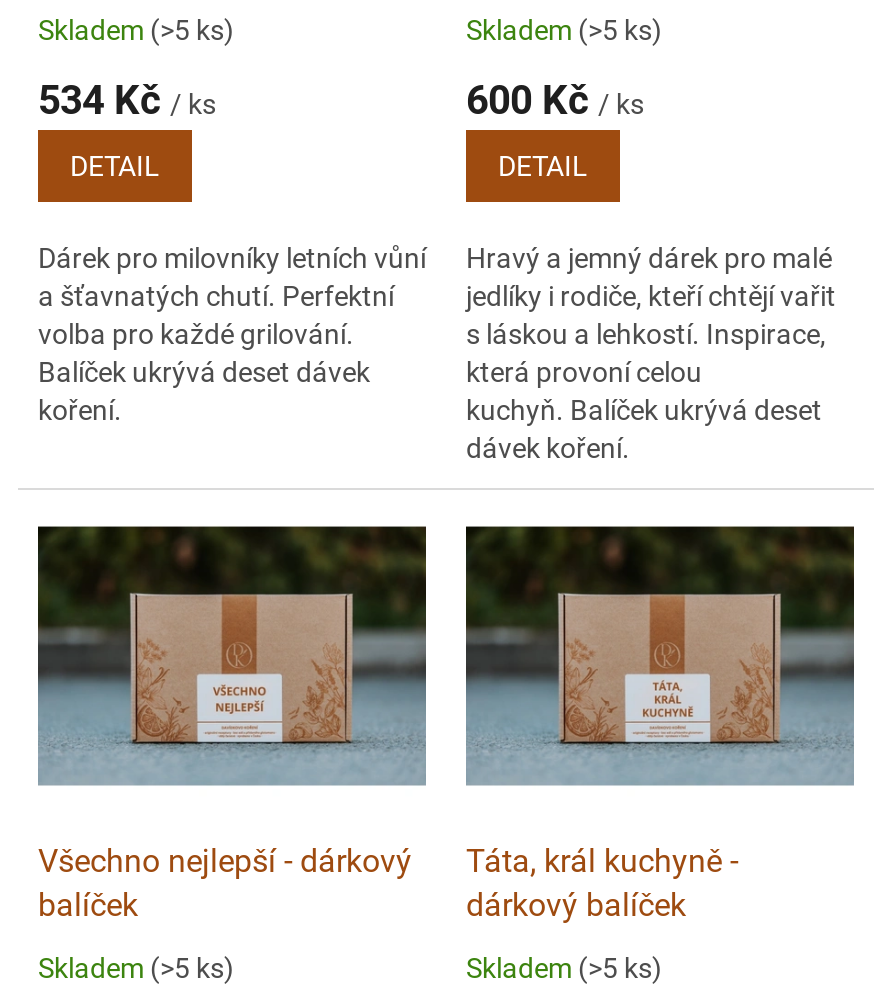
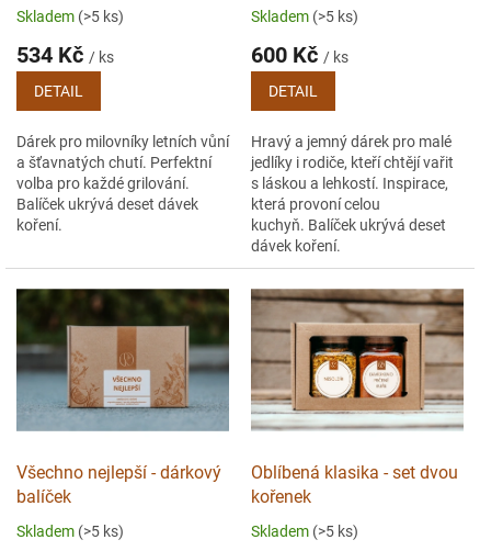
- [image]
- Táta, král kuchyně -
- dárkový balíček
+ [image]
+ Oblíbená klasika - set dvou
+ kořenek
